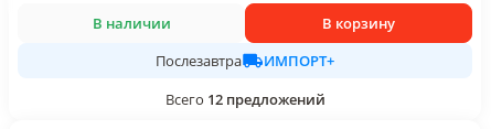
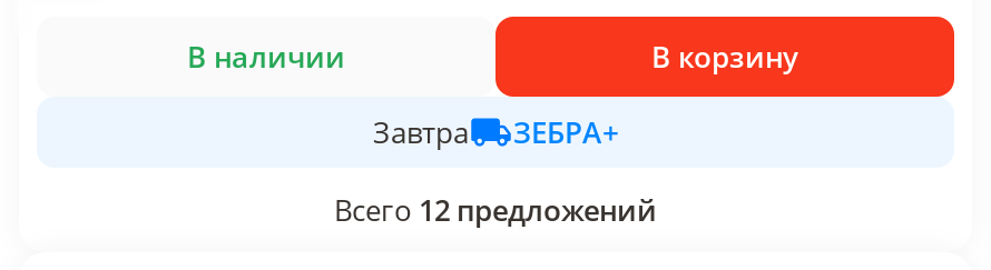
- Послезавтра
- ИМПОРТ+
+ Завтра
+ ЗЕБРА+
